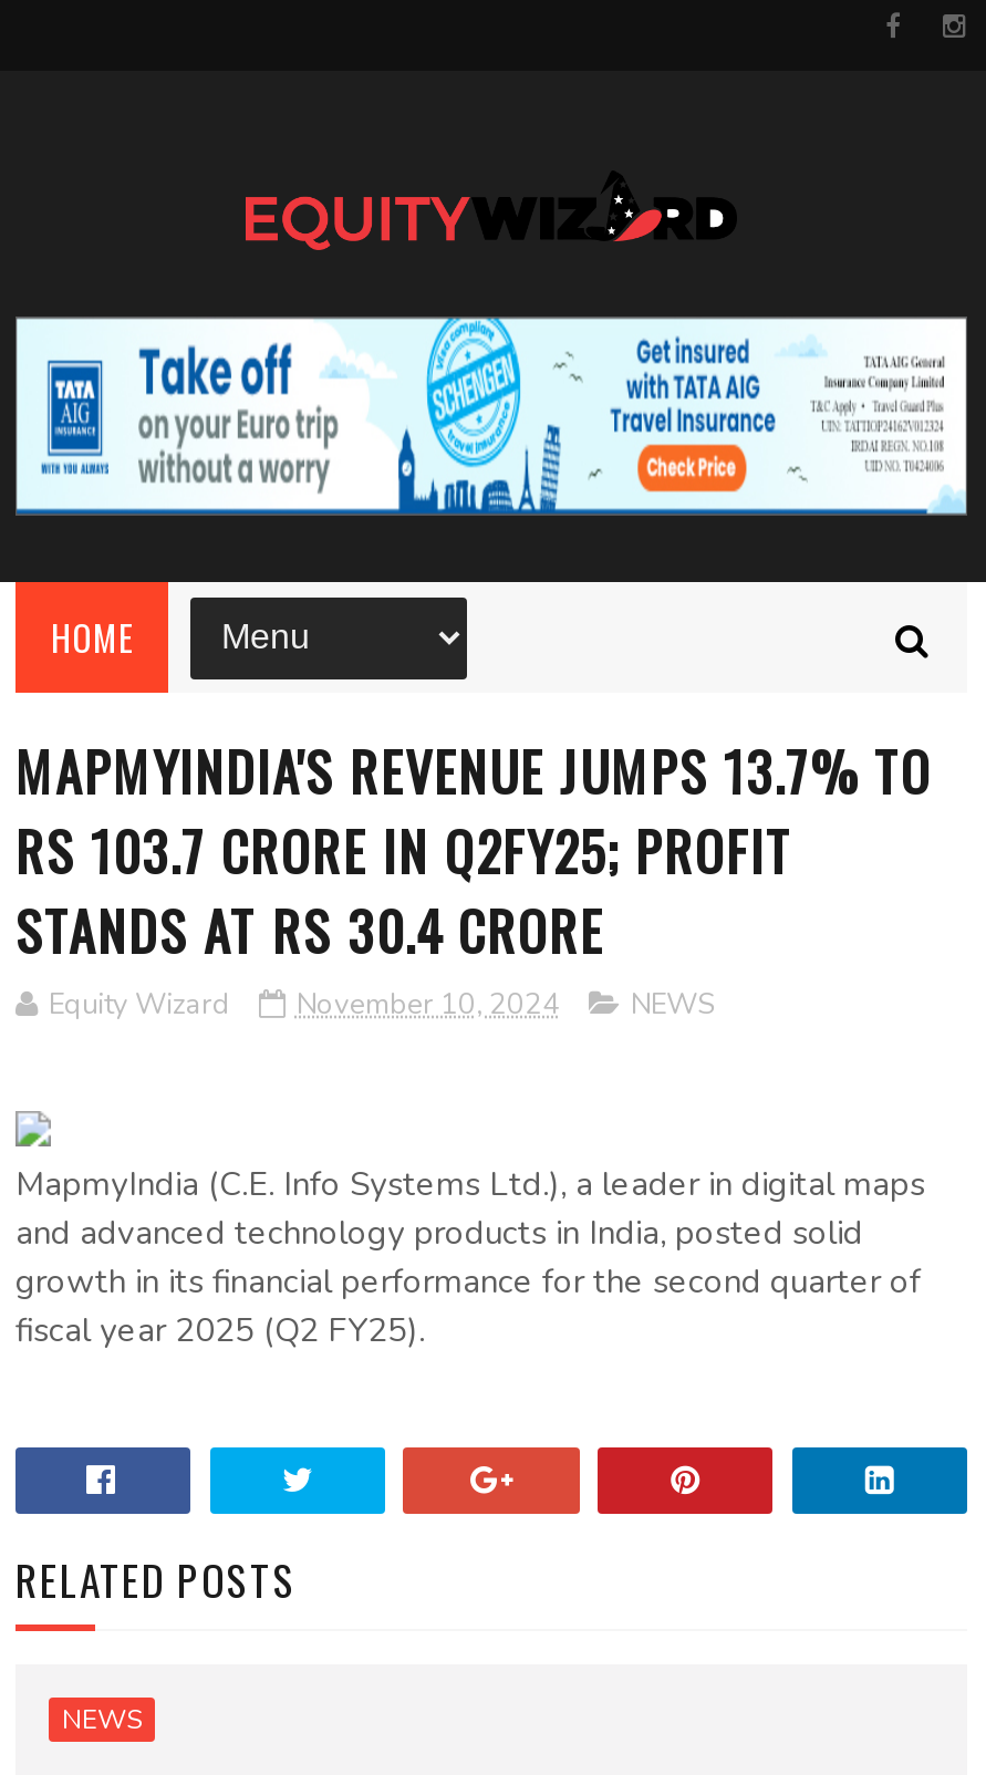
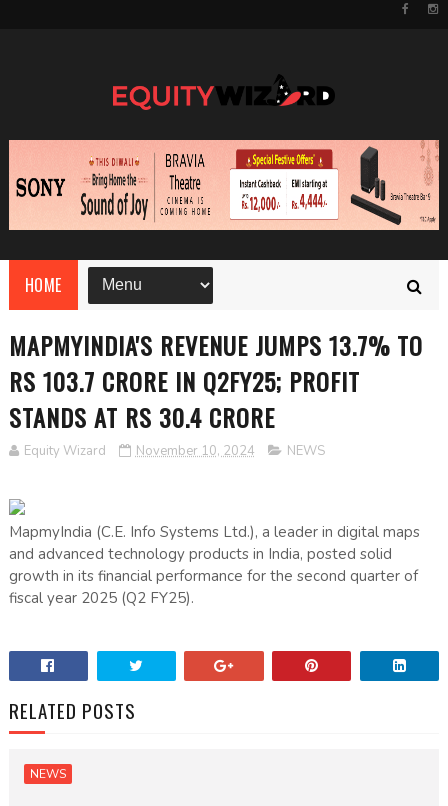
- [image]
+ [image]
